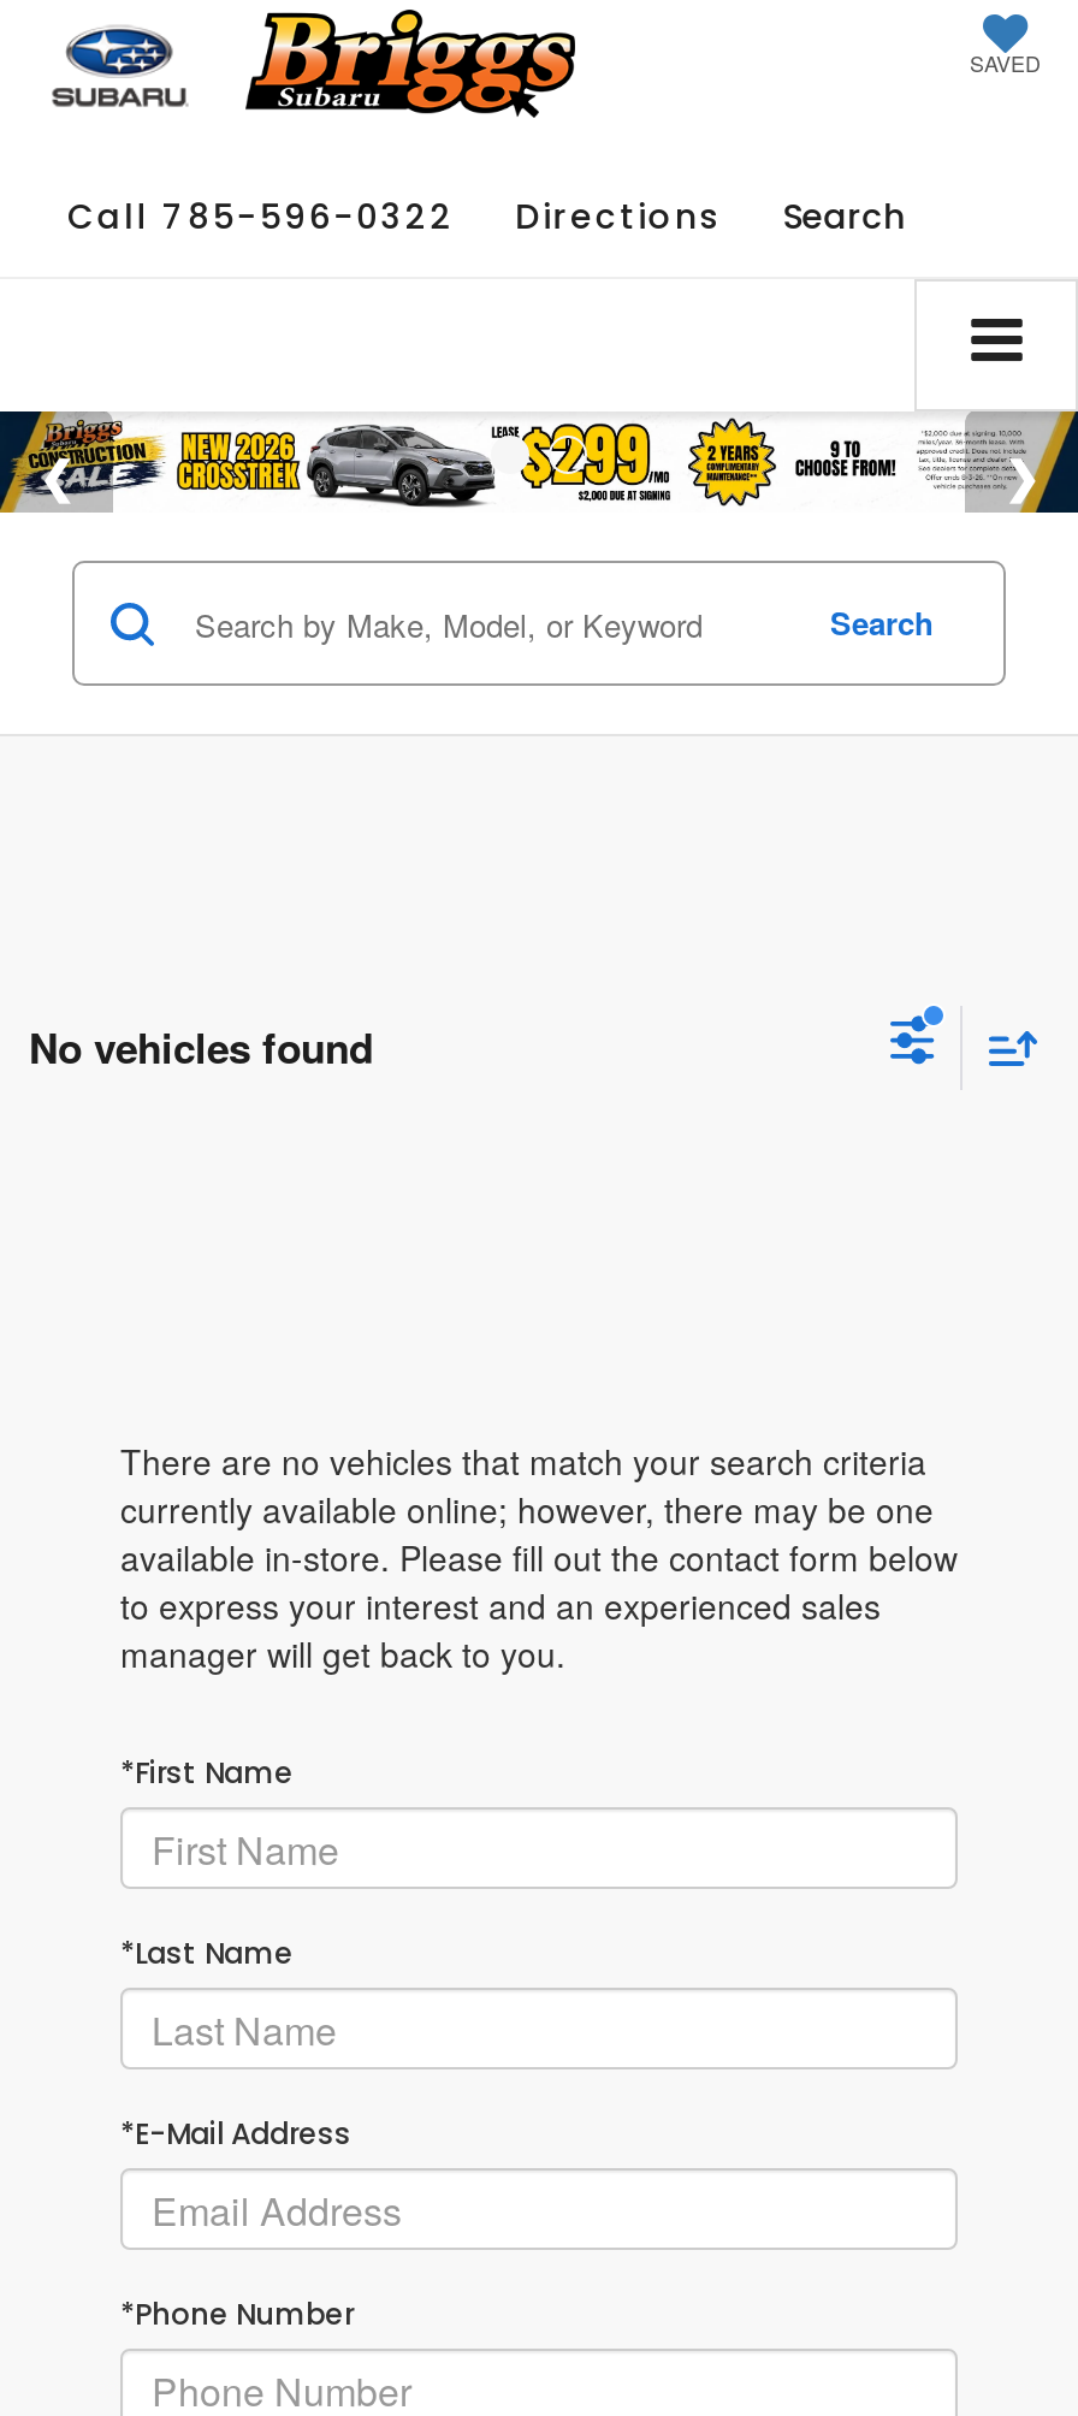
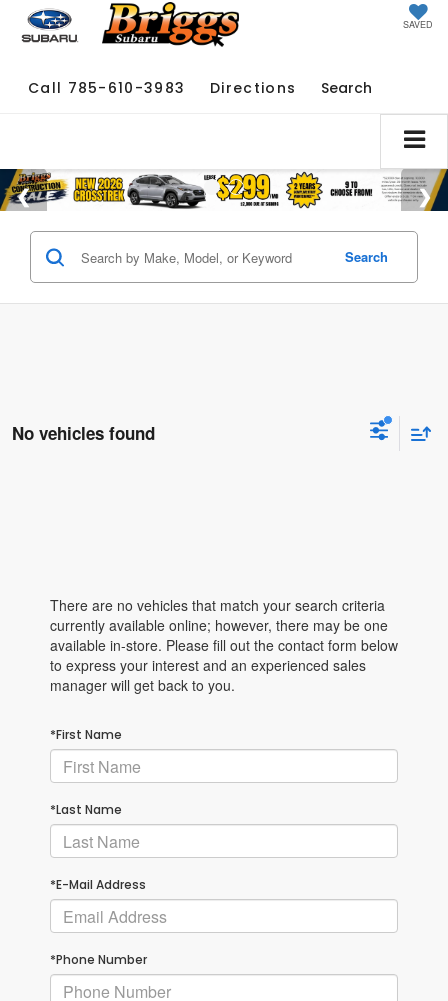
- Call 785-596-0322 Directions Search
+ Call 785-610-3983 Directions Search
